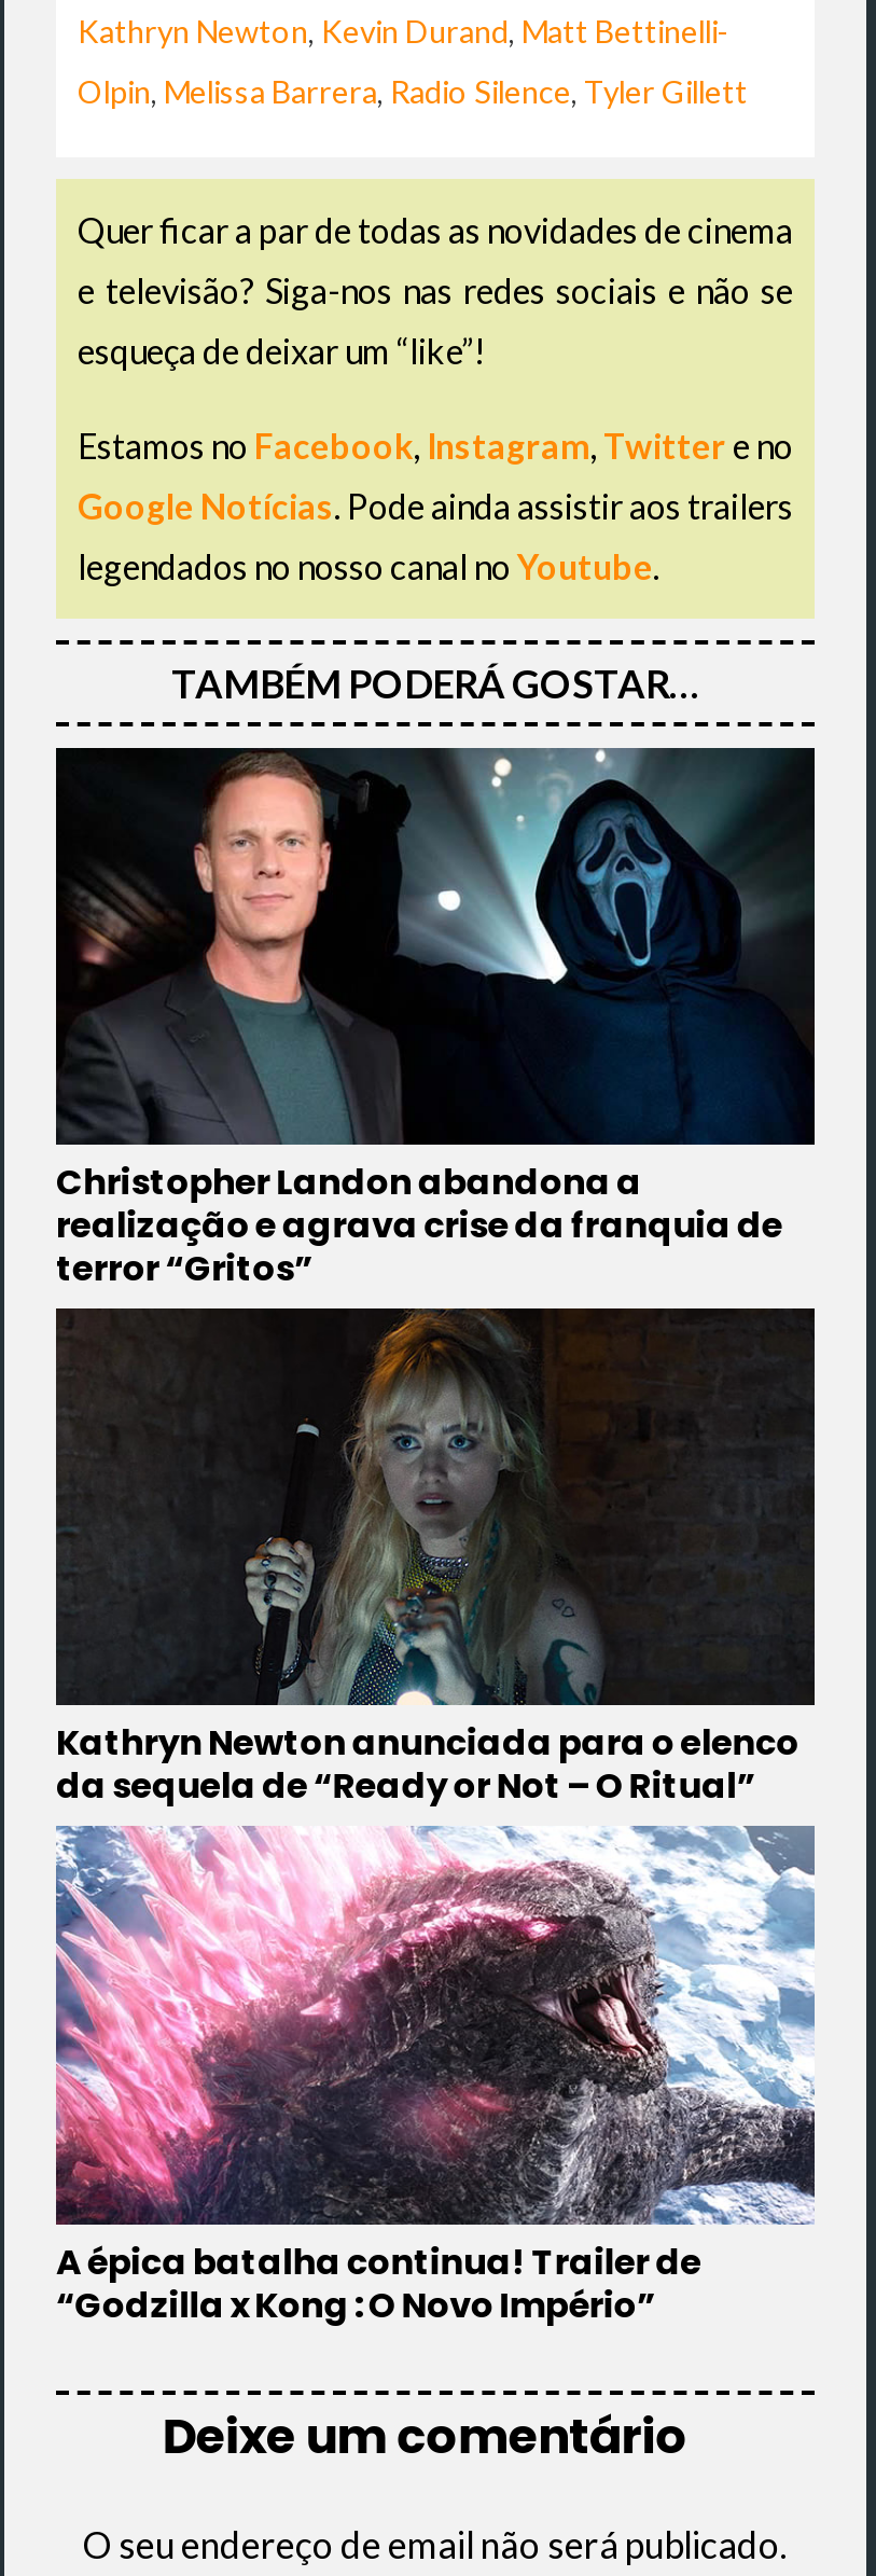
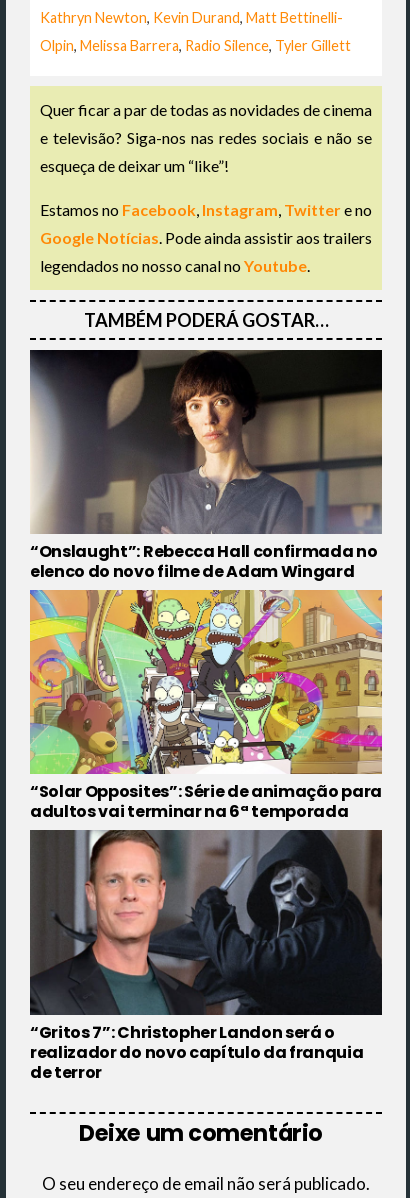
- [image]
- Christopher Landon abandona a
- realização e agrava crise da franquia de
- terror “Gritos”
+ [image]
+ “Onslaught”: Rebecca Hall confirmada no
+ elenco do novo filme de Adam Wingard

- [image]
- Kathryn Newton anunciada para o elenco
- da sequela de “Ready or Not – O Ritual”
+ [image]
+ “Solar Opposites”: Série de animação para
+ adultos vai terminar na 6ª temporada

- [image]
- A épica batalha continua! Trailer de
- “Godzilla x Kong : O Novo Império”
+ [image]
+ “Gritos 7”: Christopher Landon será o
+ realizador do novo capítulo da franquia
+ de terror
